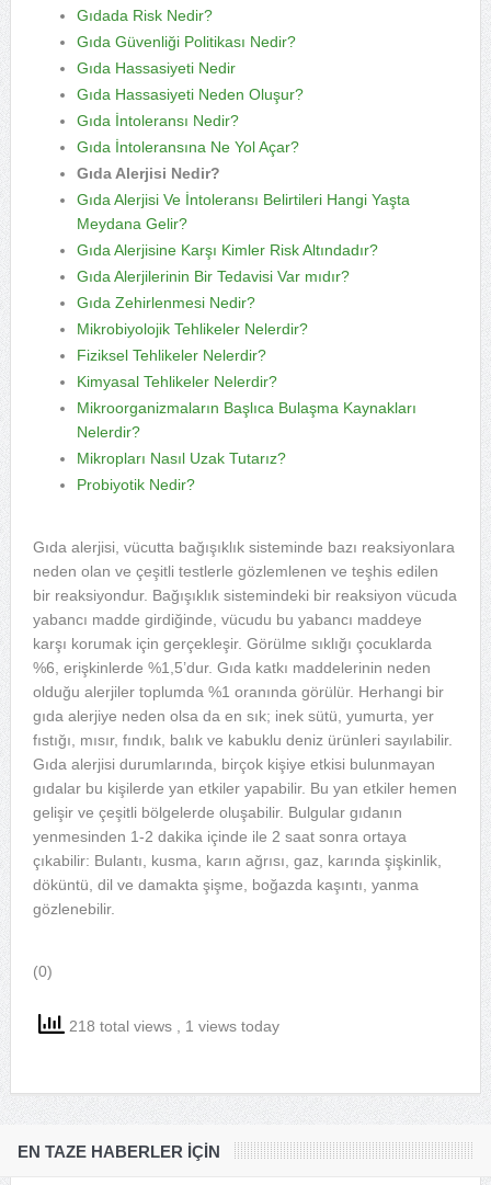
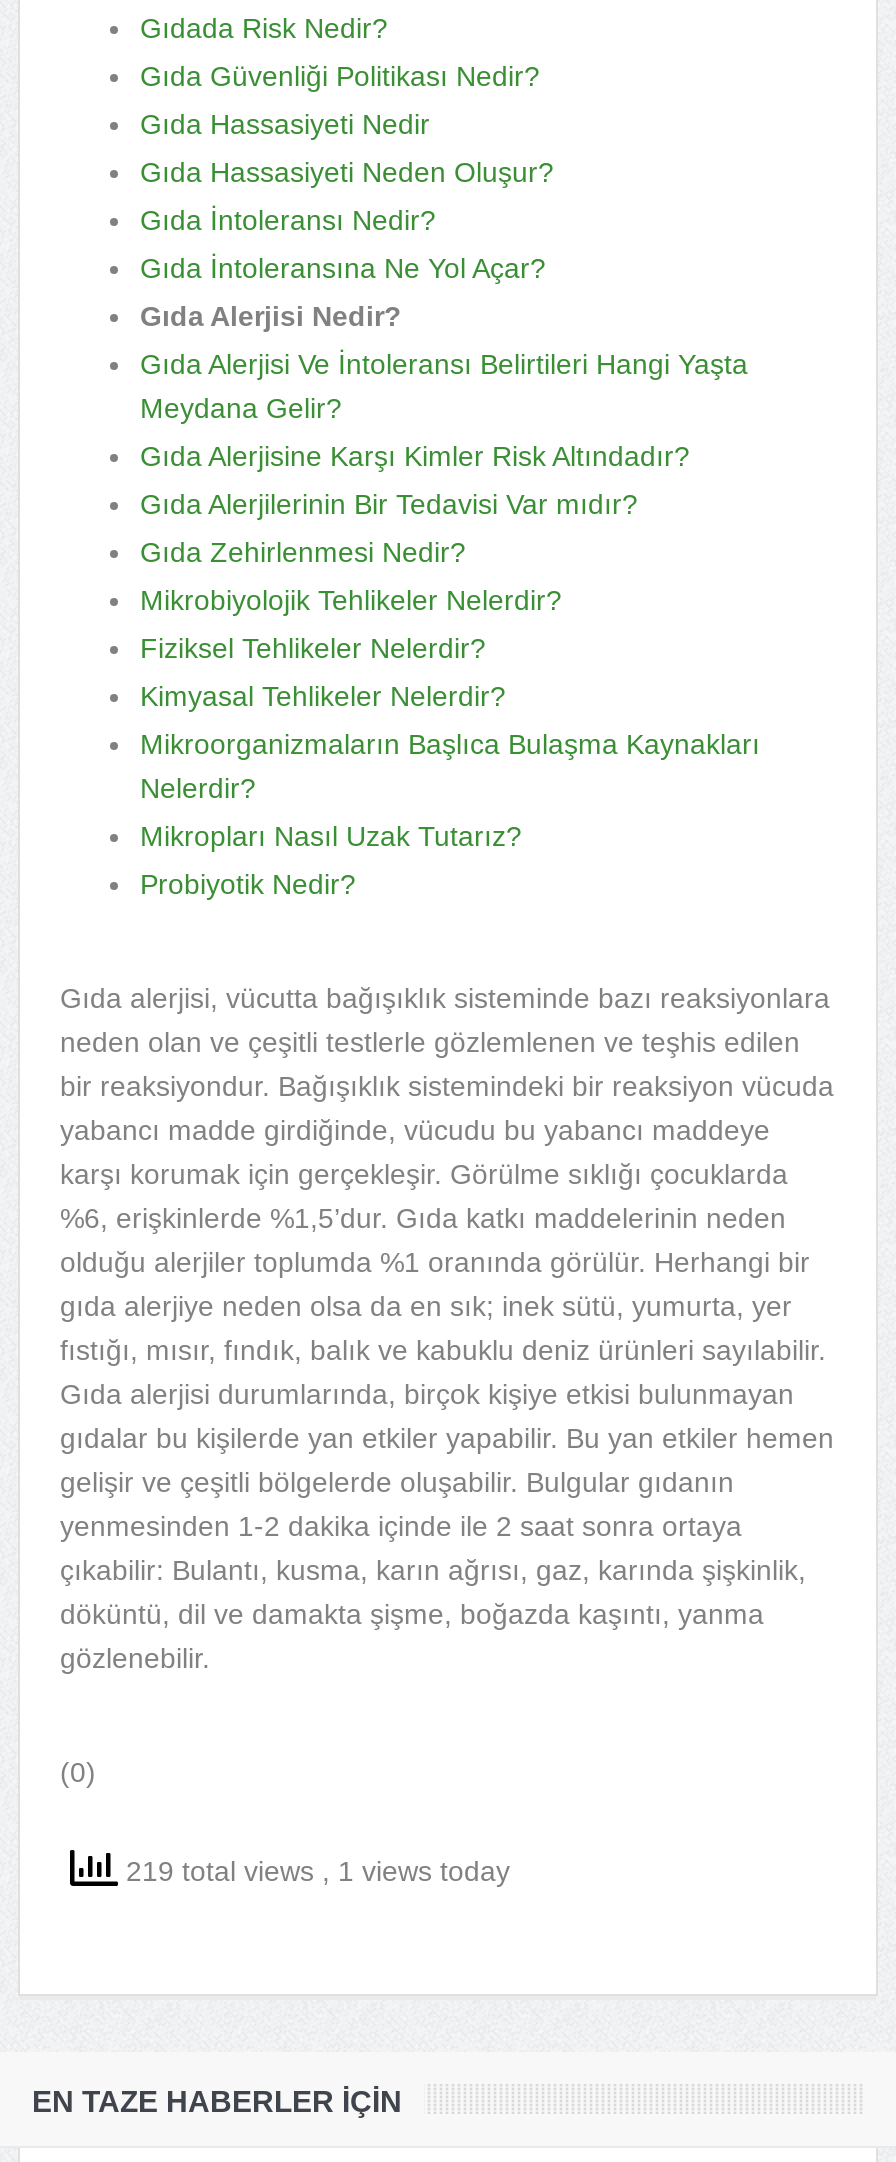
- 218 total views, 1 views today
+ 219 total views, 1 views today
